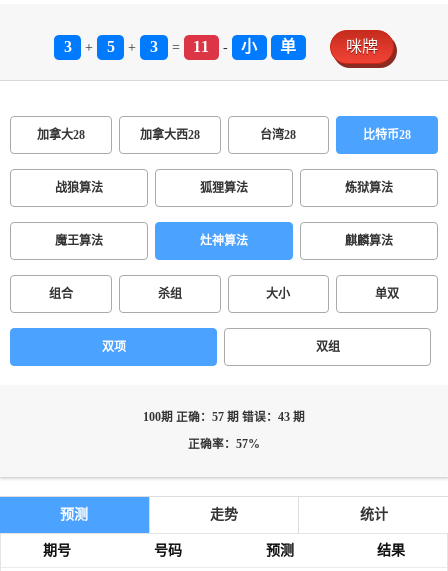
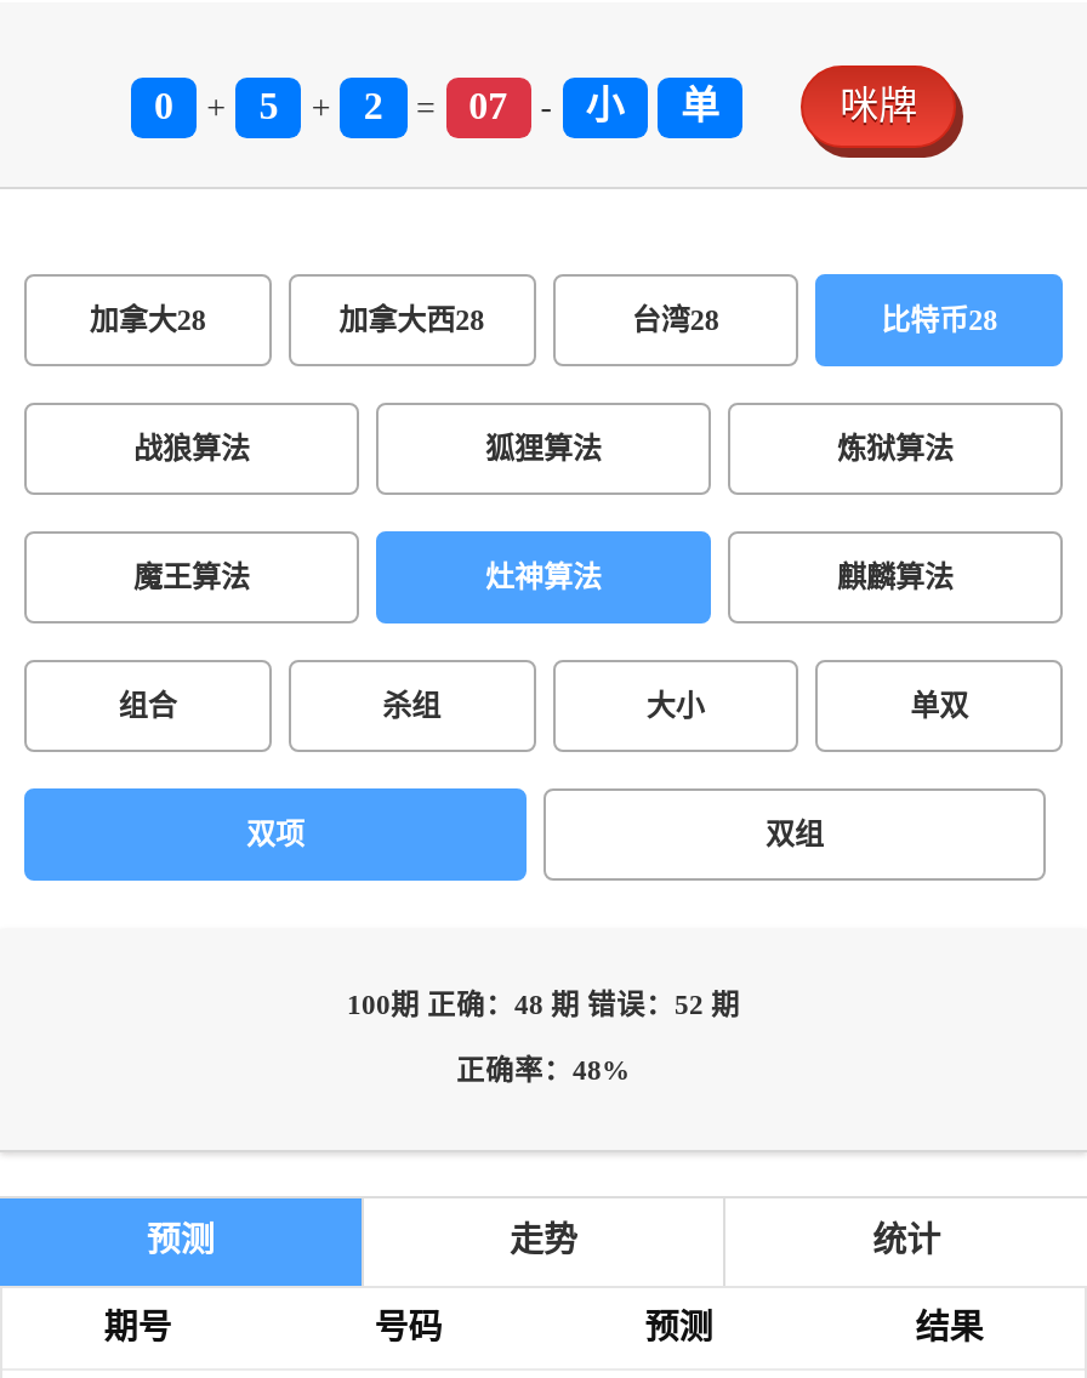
- 3
+ 0

- 3
+ 2

- 11
+ 07

- 100期 正确：57 期 错误：43 期
+ 100期 正确：48 期 错误：52 期

- 正确率：57%
+ 正确率：48%
